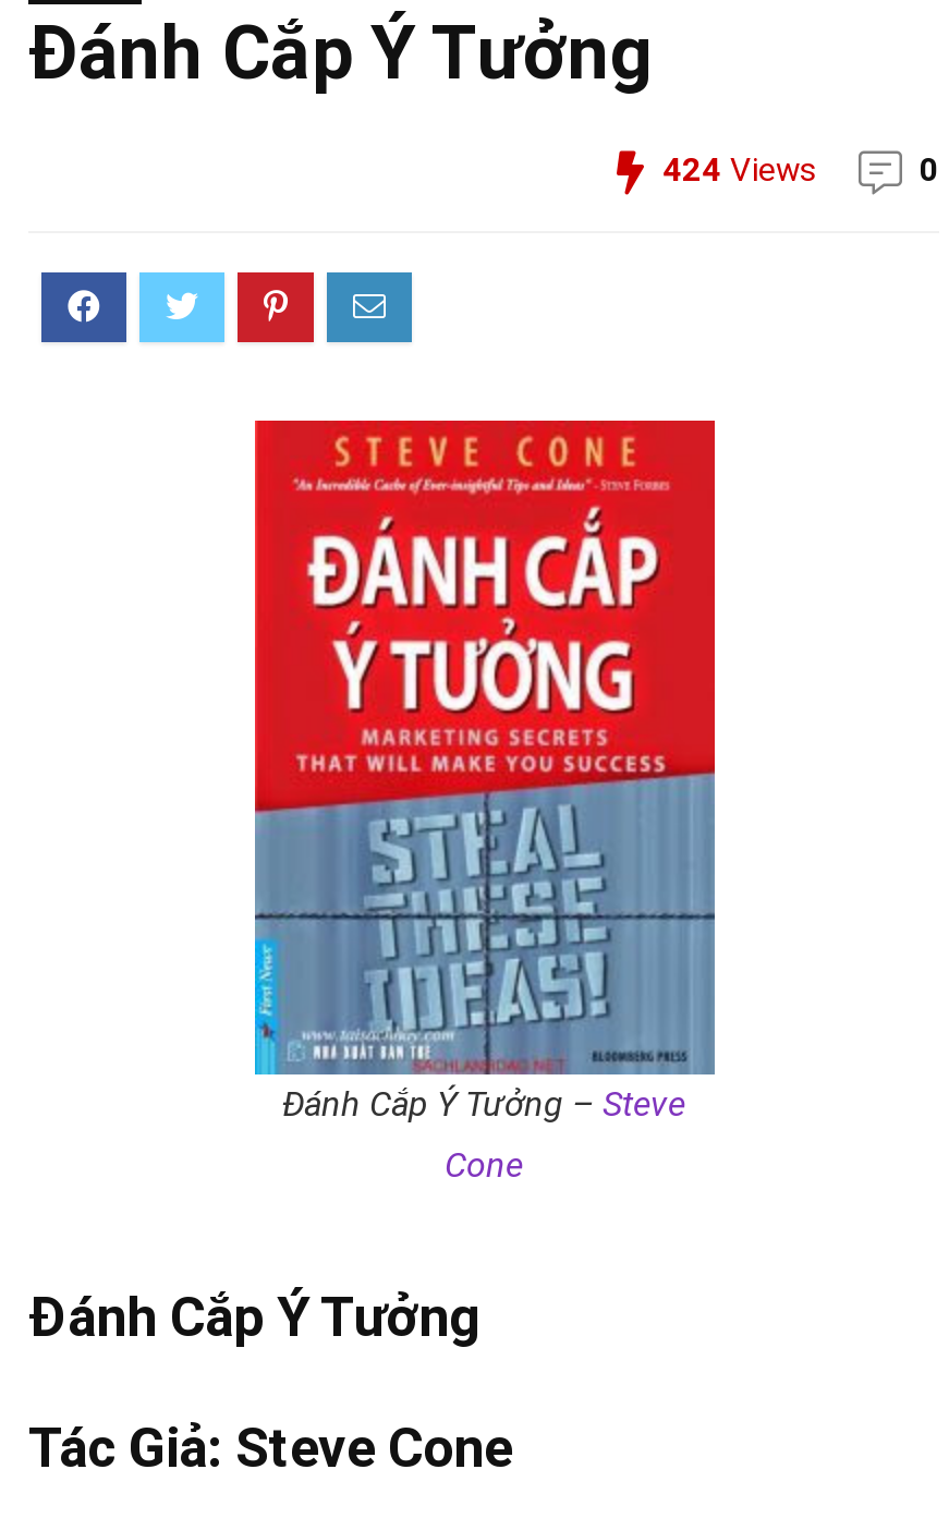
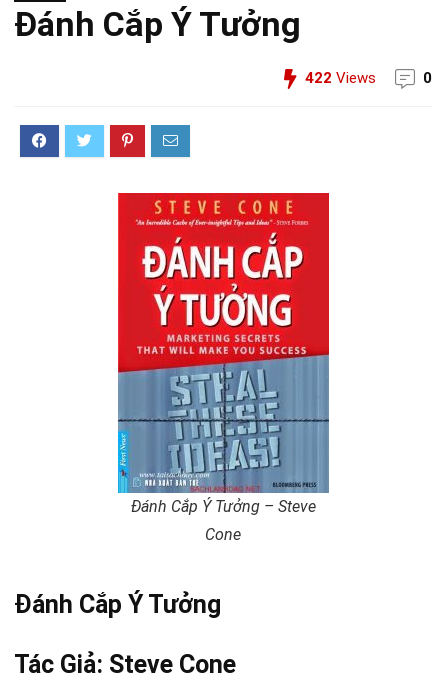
- 424 Views
+ 422 Views
